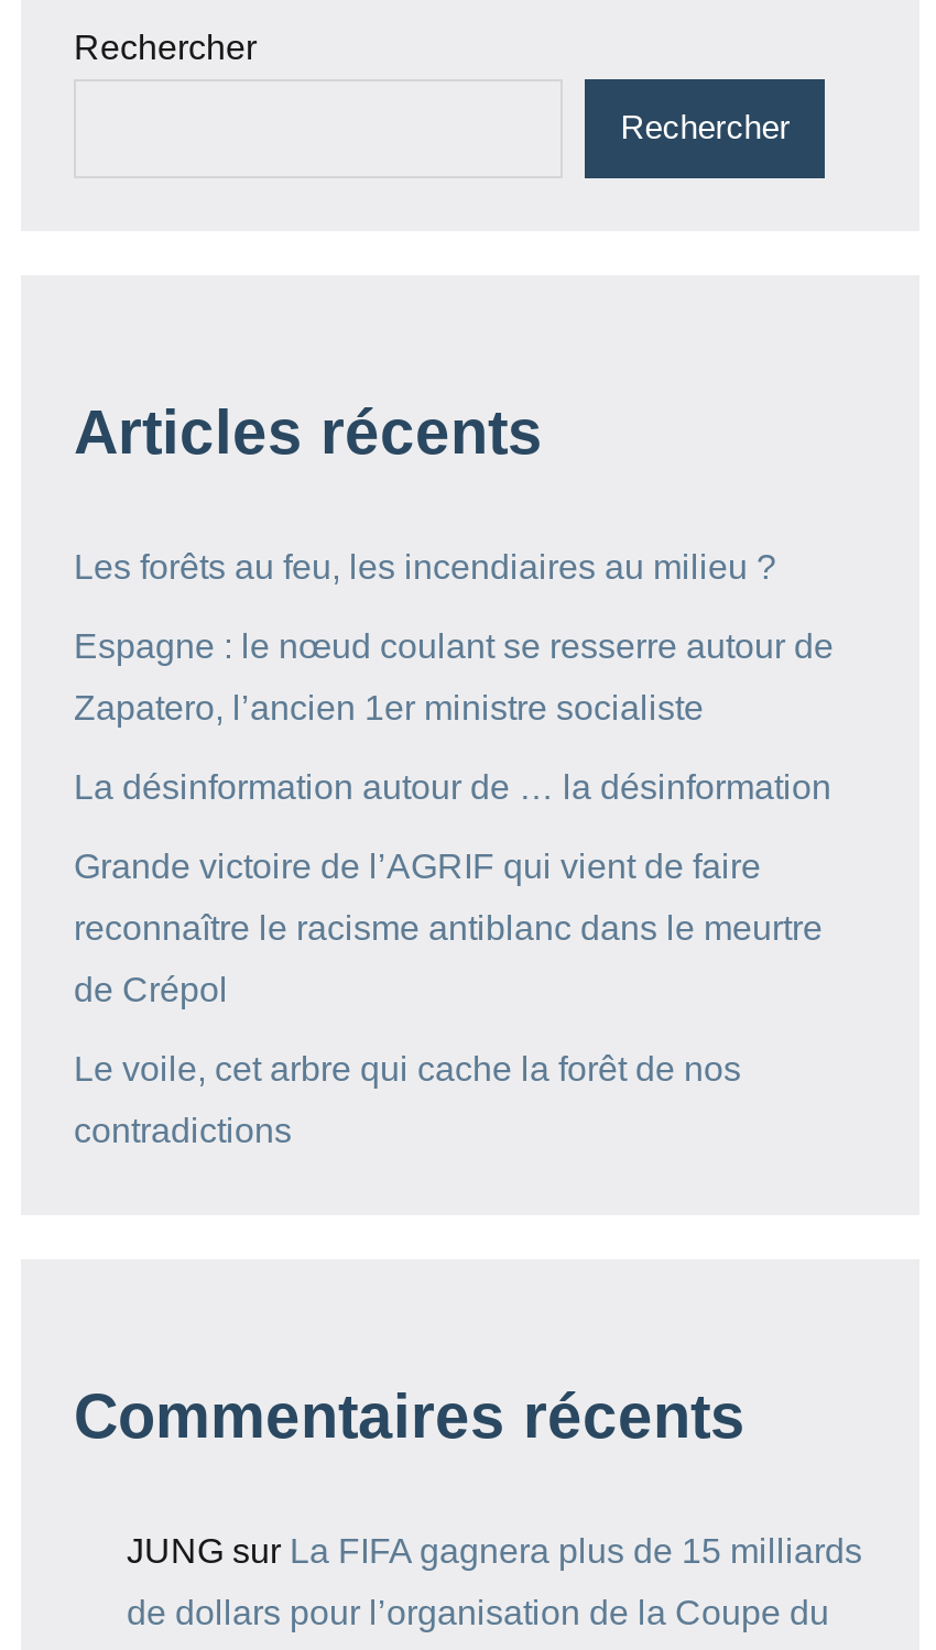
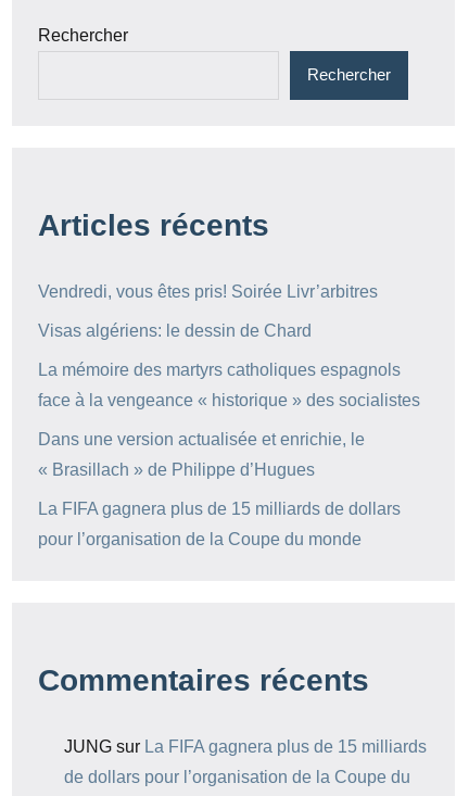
- Les forêts au feu, les incendiaires au milieu ?
- Espagne : le nœud coulant se resserre autour de
- Zapatero, l’ancien 1er ministre socialiste
- La désinformation autour de … la désinformation
- Grande victoire de l’AGRIF qui vient de faire
- reconnaître le racisme antiblanc dans le meurtre
- de Crépol
- Le voile, cet arbre qui cache la forêt de nos
- contradictions
+ Vendredi, vous êtes pris! Soirée Livr’arbitres
+ Visas algériens: le dessin de Chard
+ La mémoire des martyrs catholiques espagnols
+ face à la vengeance « historique » des socialistes
+ Dans une version actualisée et enrichie, le
+ « Brasillach » de Philippe d’Hugues
+ La FIFA gagnera plus de 15 milliards de dollars
+ pour l’organisation de la Coupe du monde
